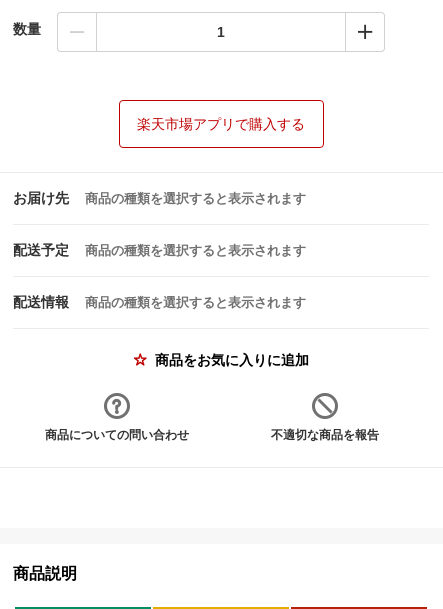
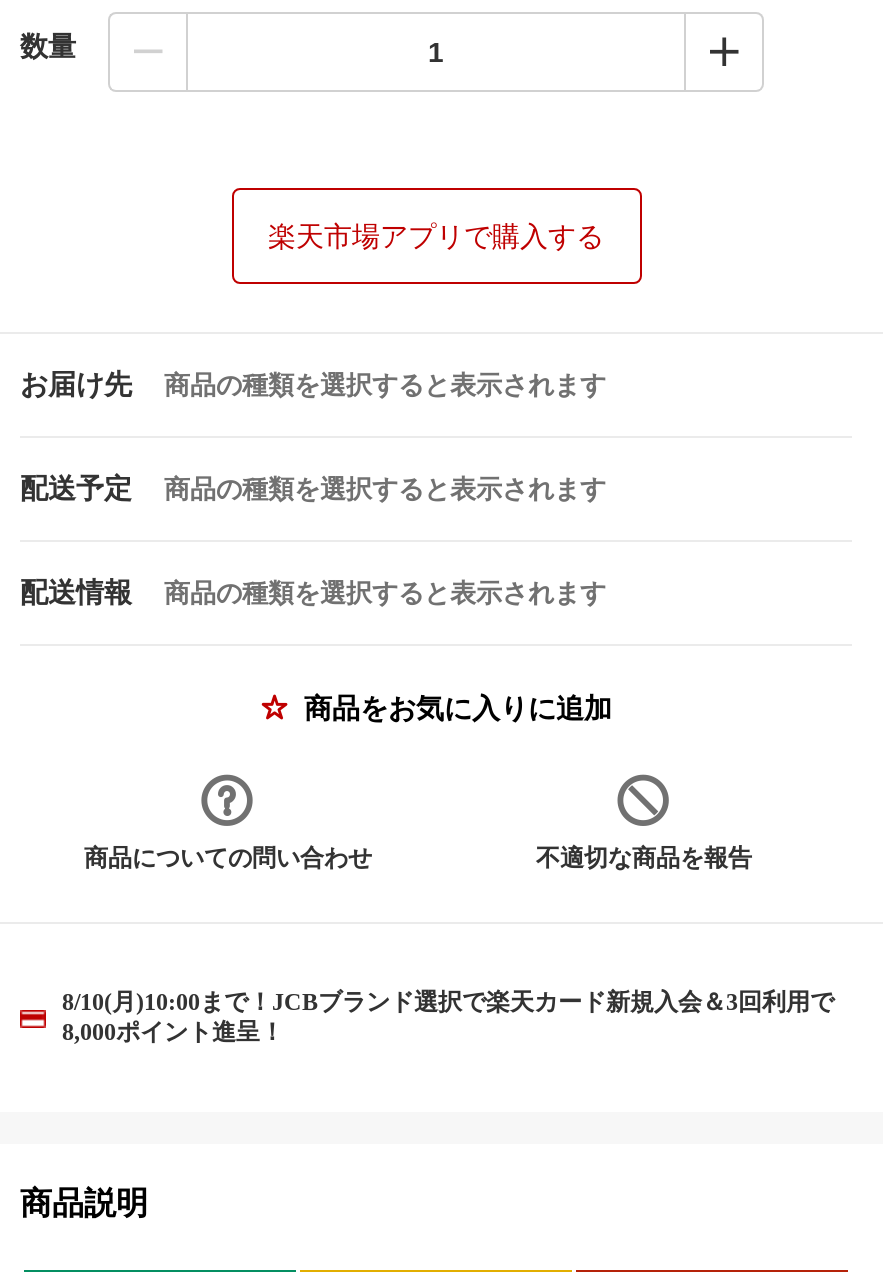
+ 8/10(月)10:00まで！JCBブランド選択で楽天カード新規入会＆3回利用で
+ 8,000ポイント進呈！
